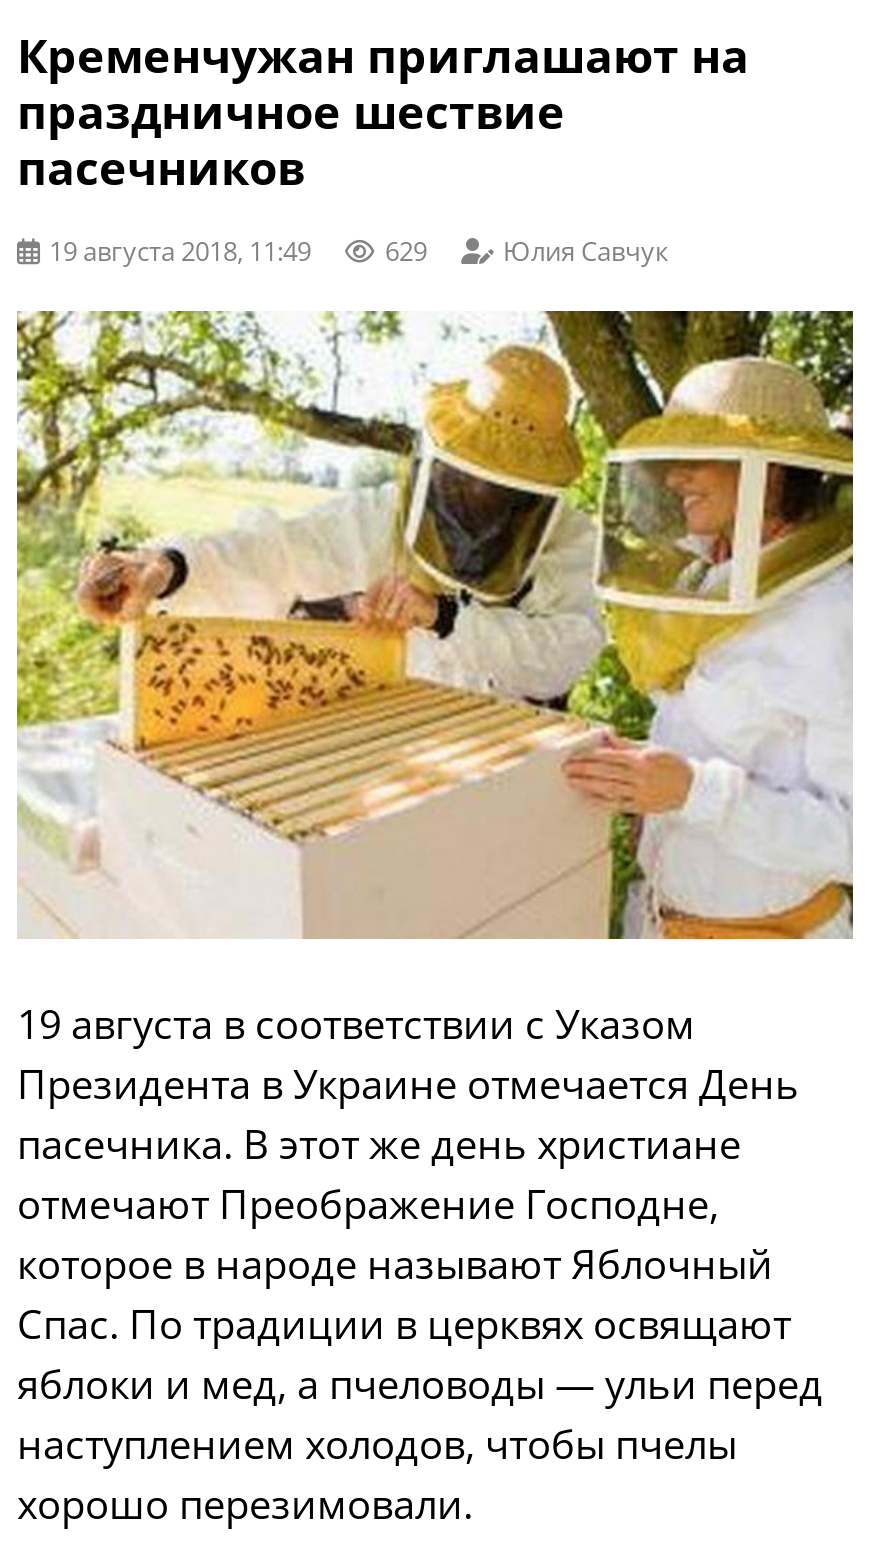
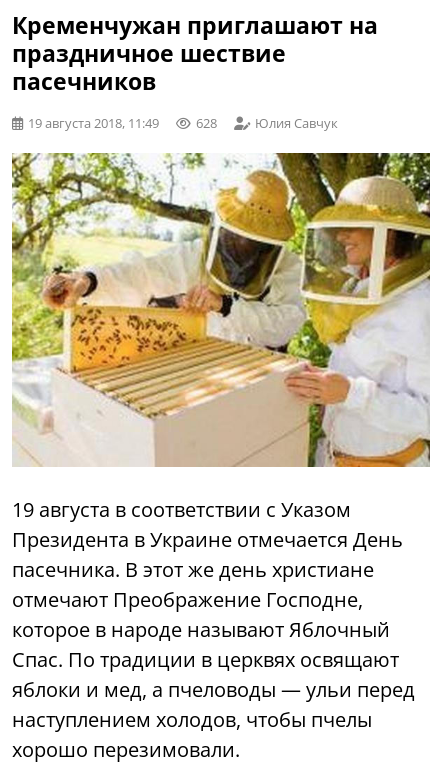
- 629
+ 628
